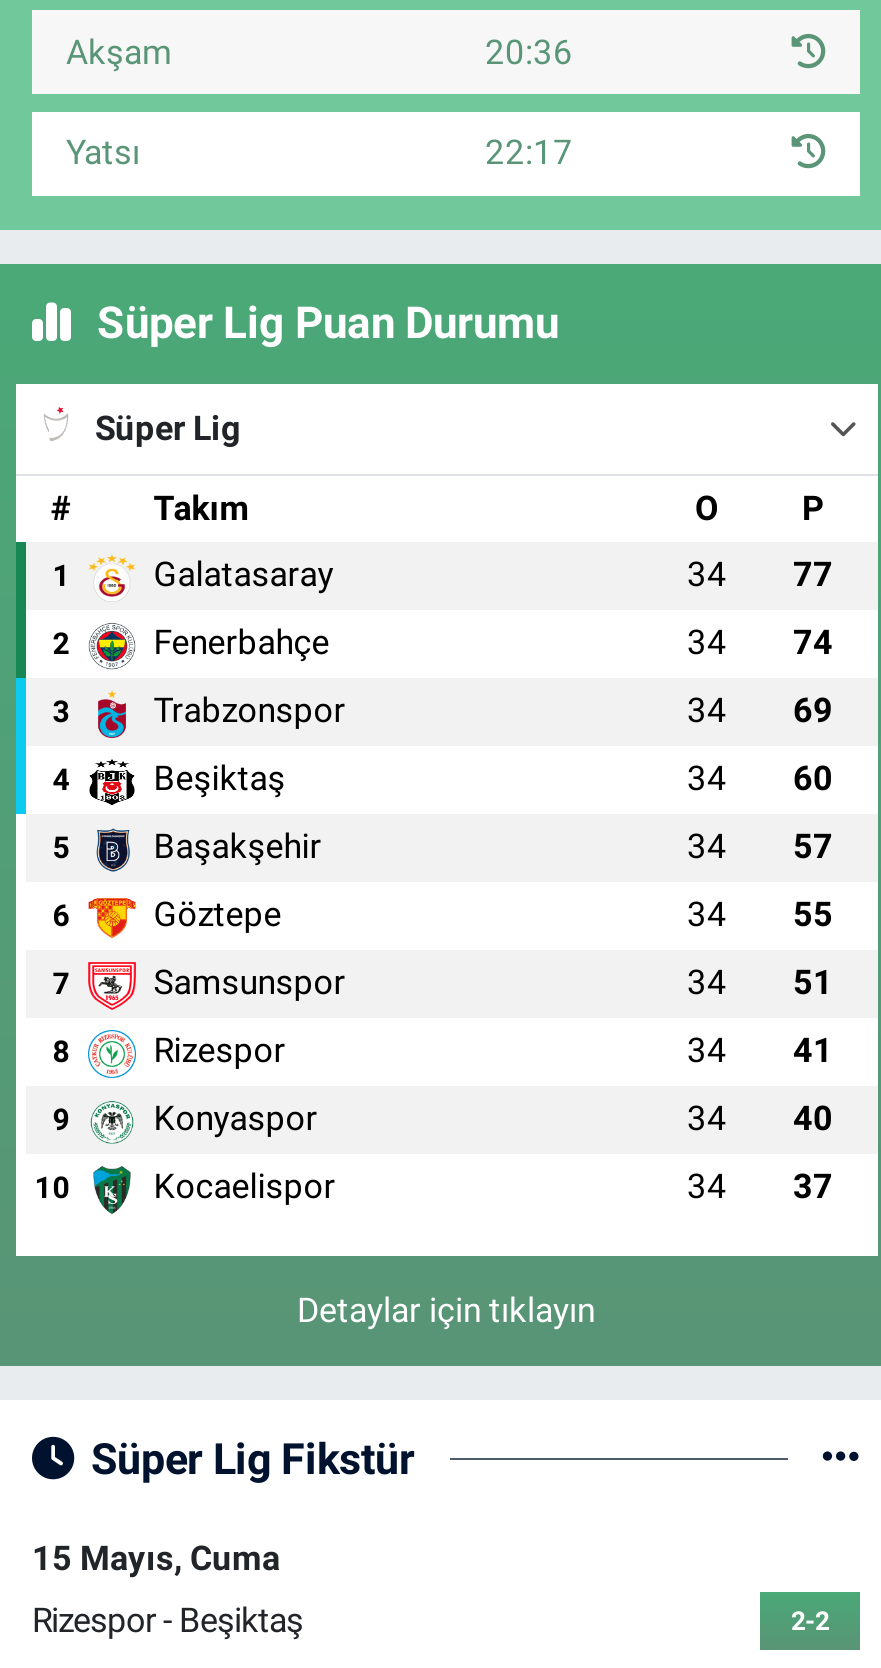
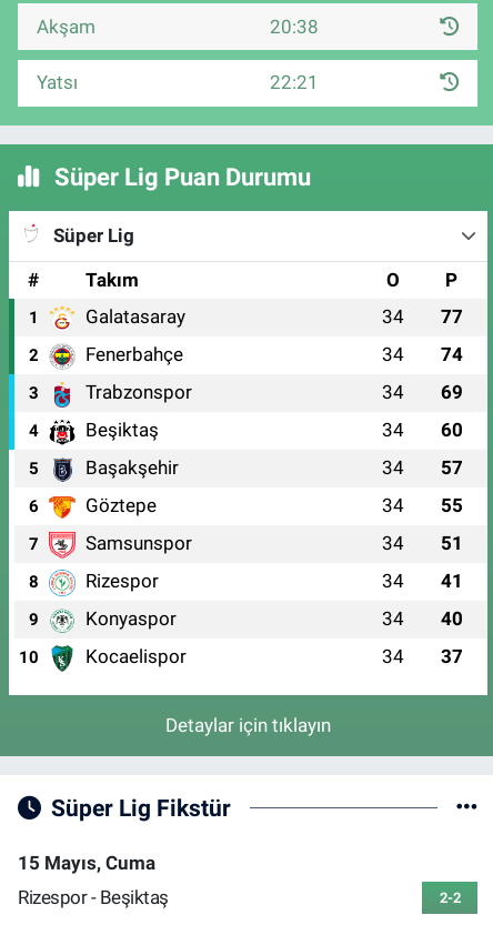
- 20:36
+ 20:38

- 22:17
+ 22:21
